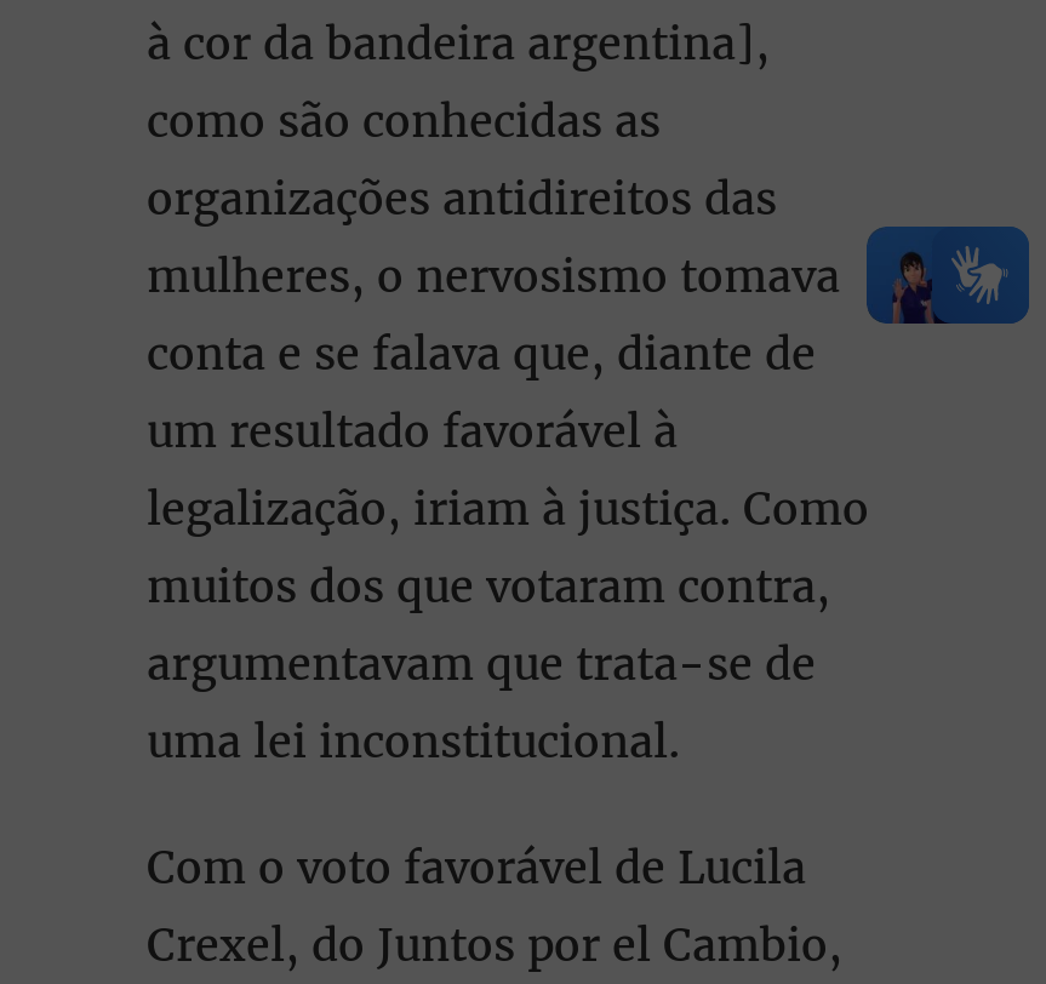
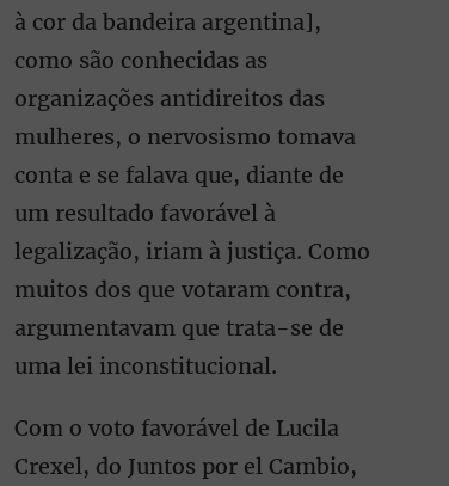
- [image]
